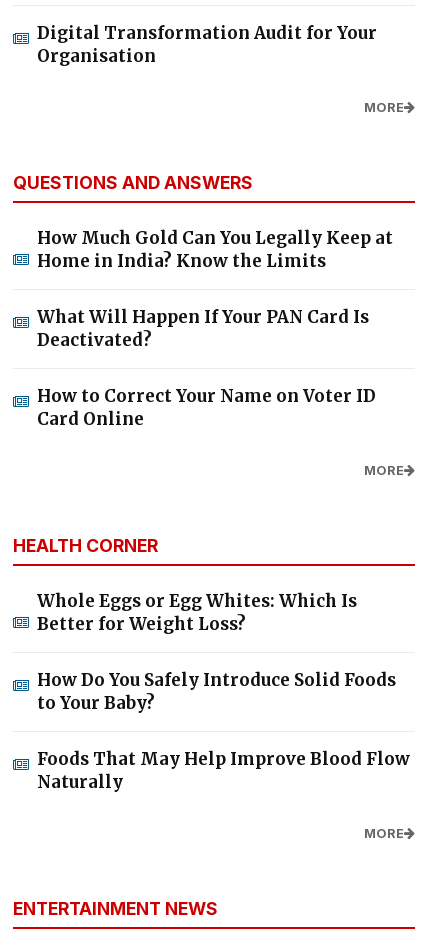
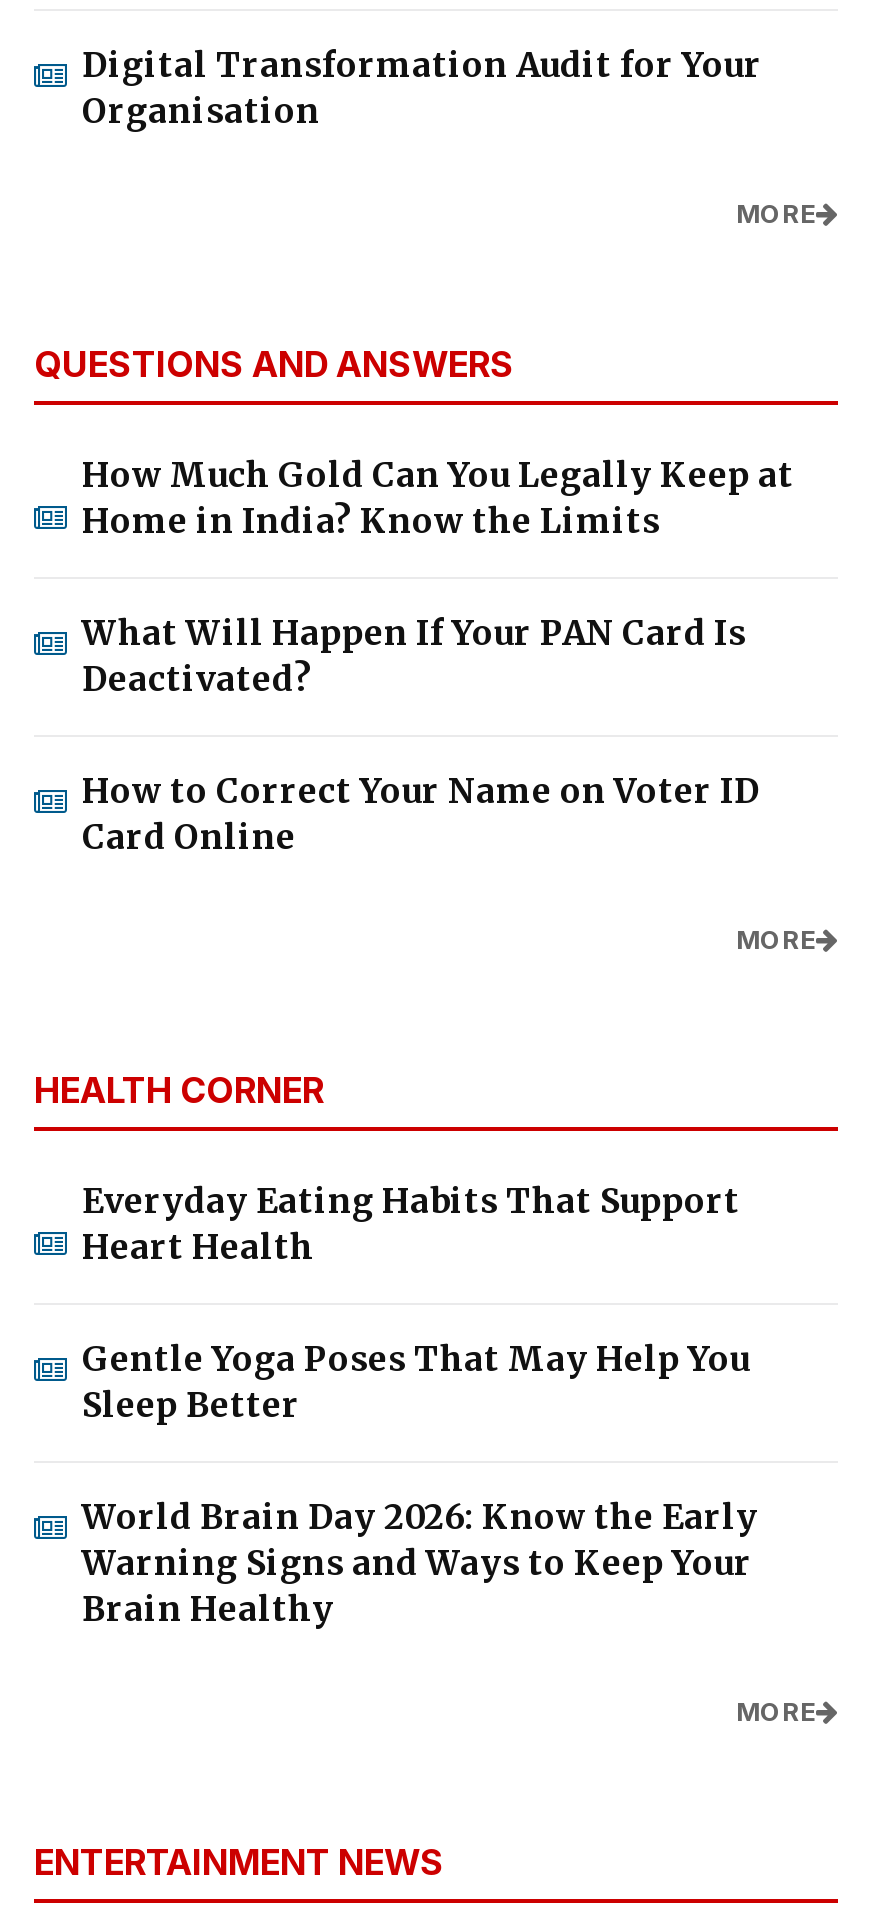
- Whole Eggs or Egg Whites: Which Is
- Better for Weight Loss?
+ Everyday Eating Habits That Support
+ Heart Health

- How Do You Safely Introduce Solid Foods
- to Your Baby?
+ Gentle Yoga Poses That May Help You
+ Sleep Better

- Foods That May Help Improve Blood Flow
- Naturally
+ World Brain Day 2026: Know the Early
+ Warning Signs and Ways to Keep Your
+ Brain Healthy
